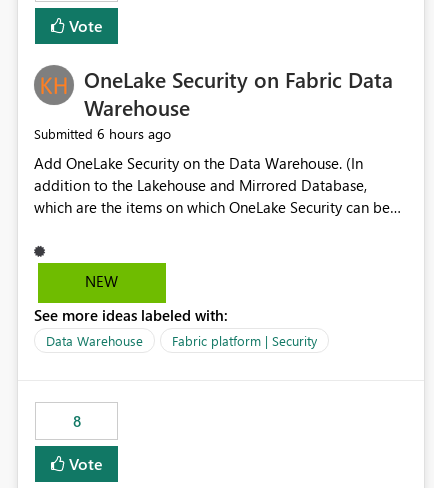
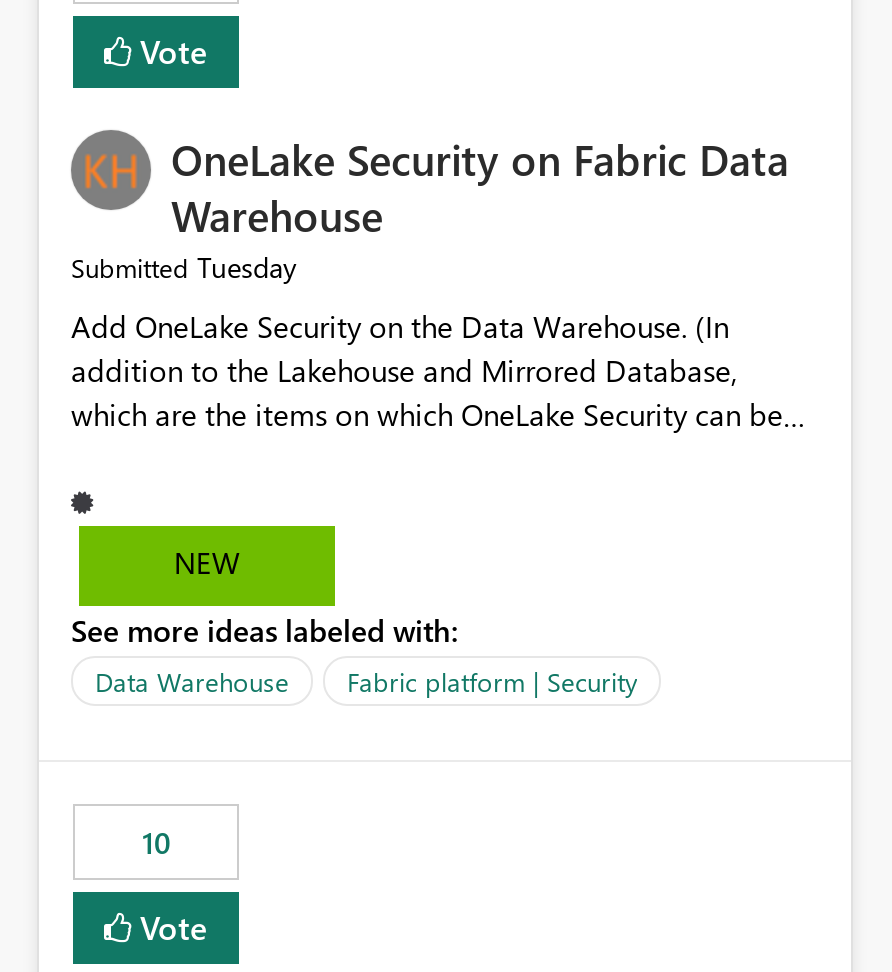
- Submitted 6 hours ago
+ Submitted Tuesday

- 8
+ 10
